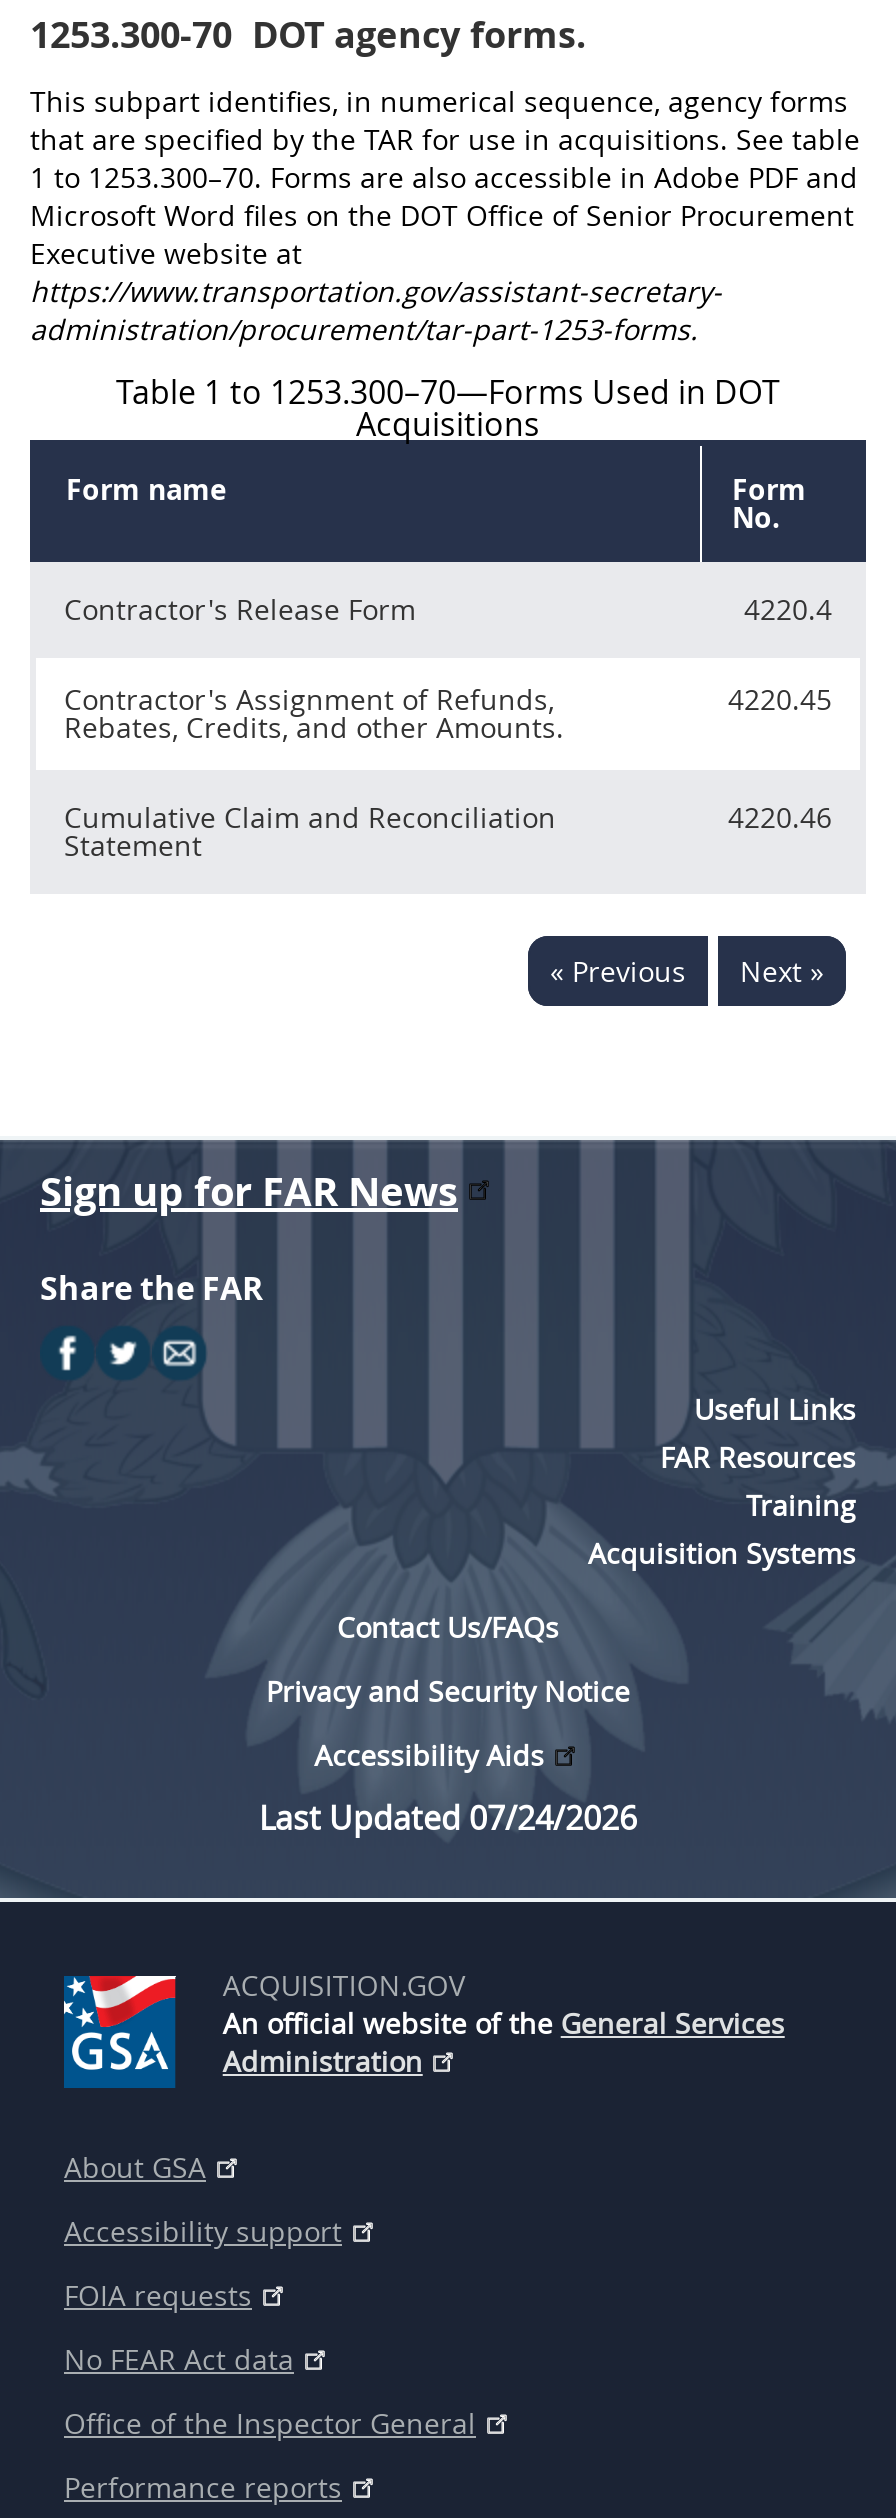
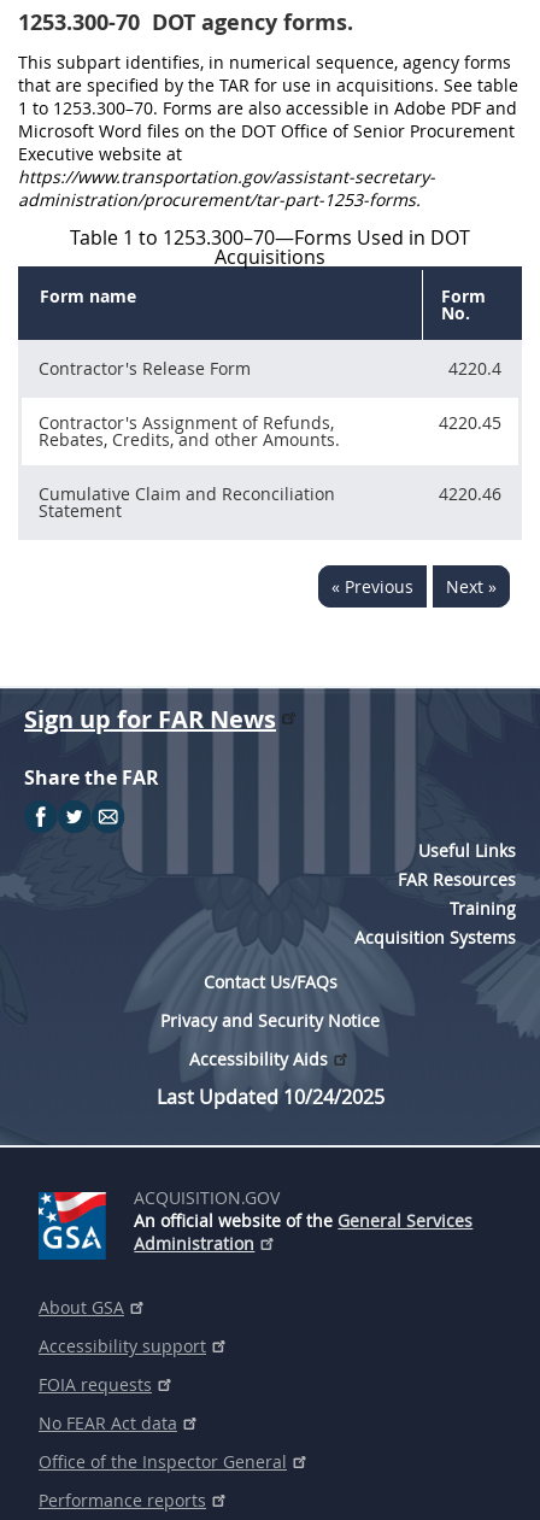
- Last Updated 07/24/2026
+ Last Updated 10/24/2025
